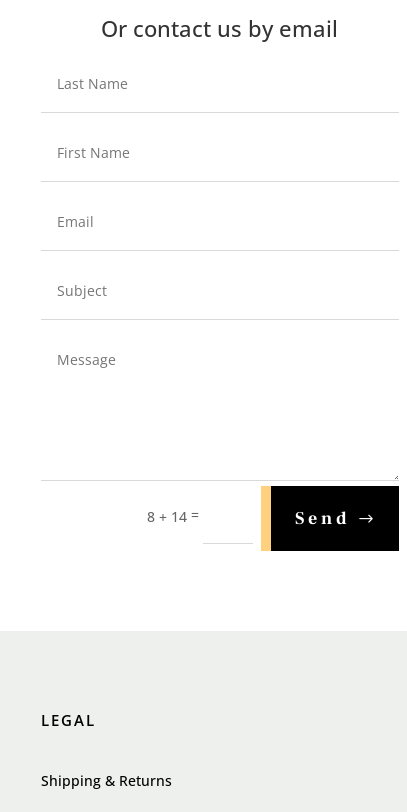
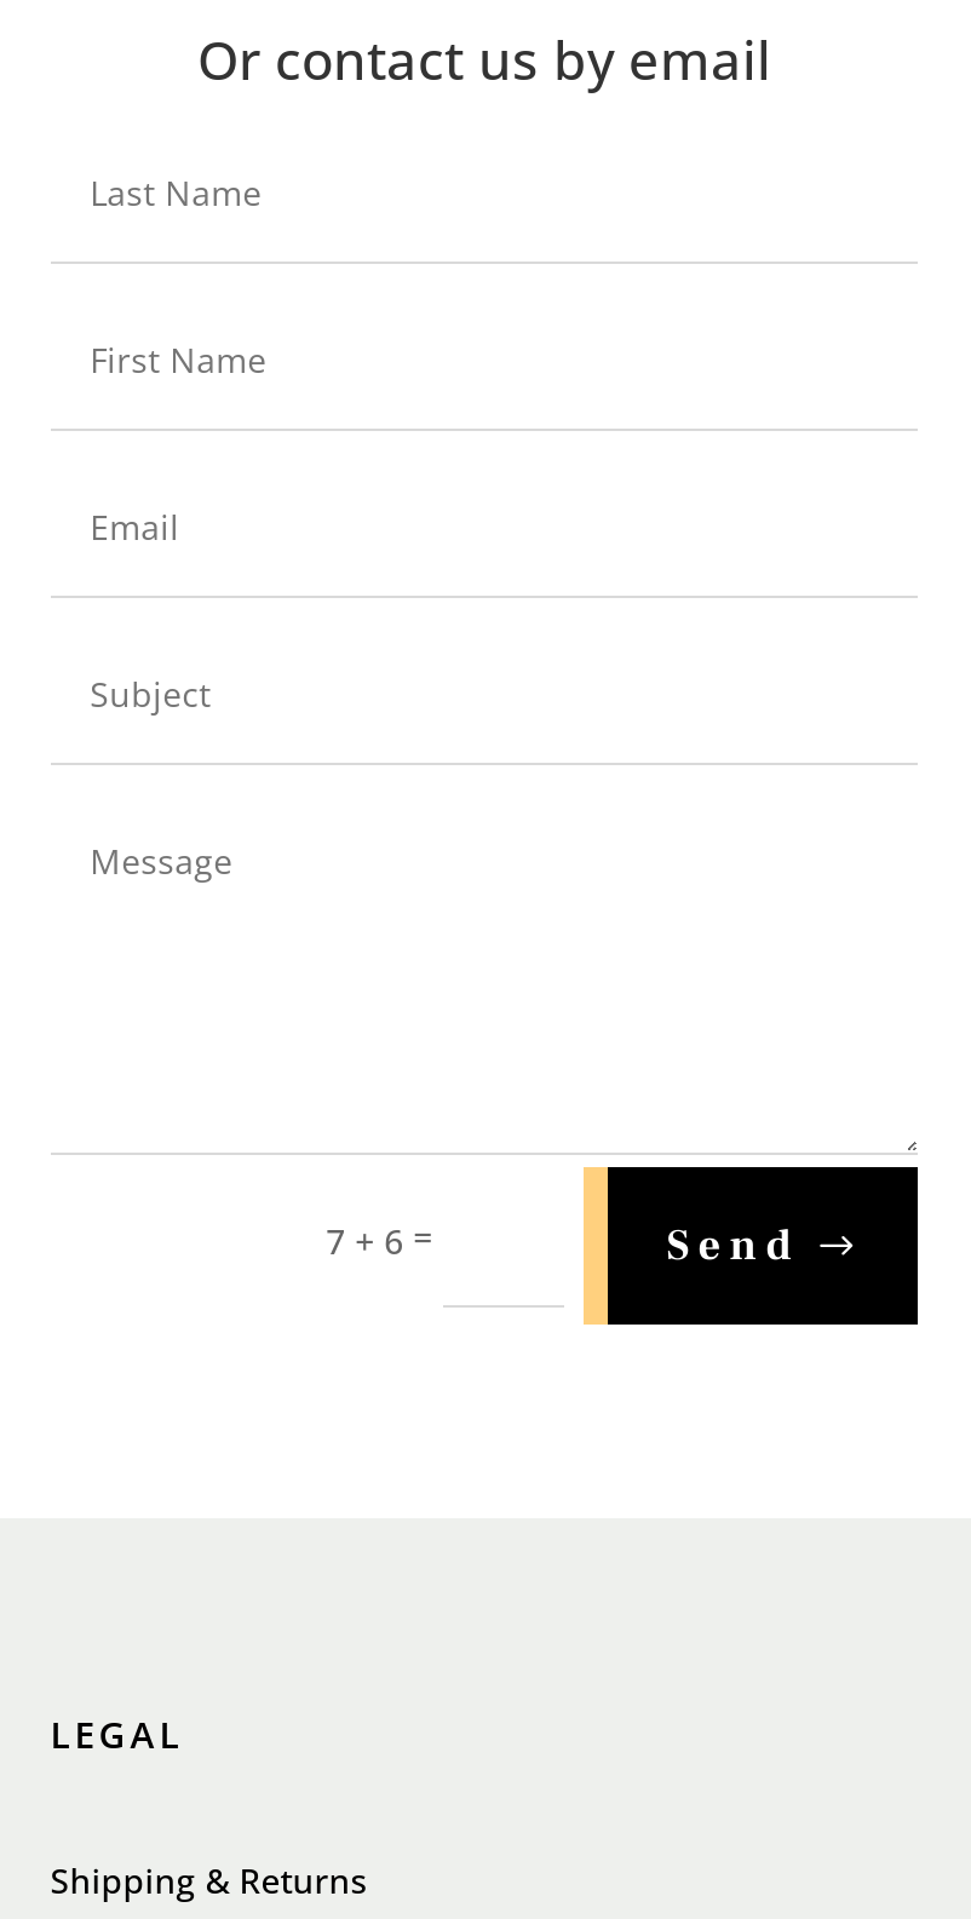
- 8 + 14 =
+ 7 + 6 =
